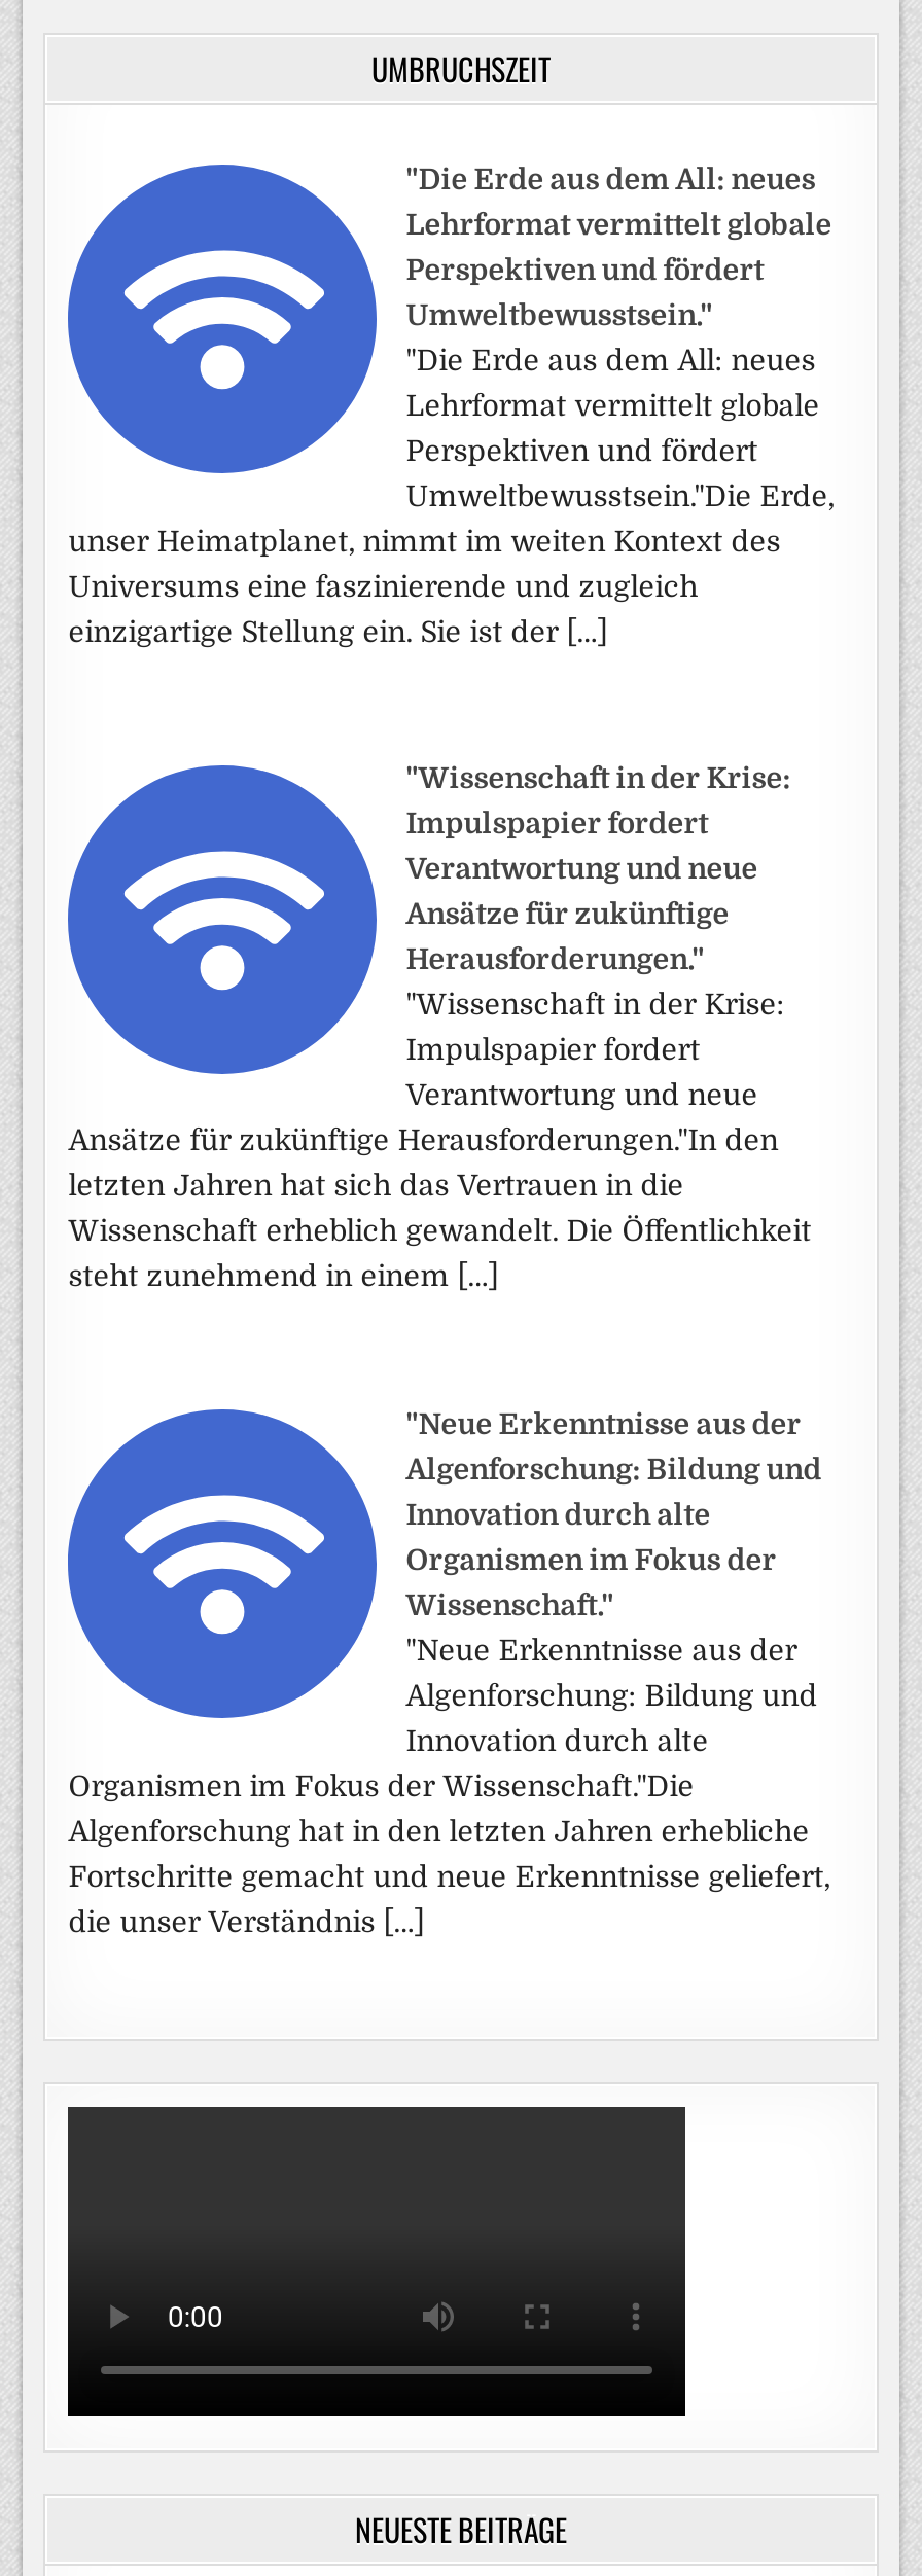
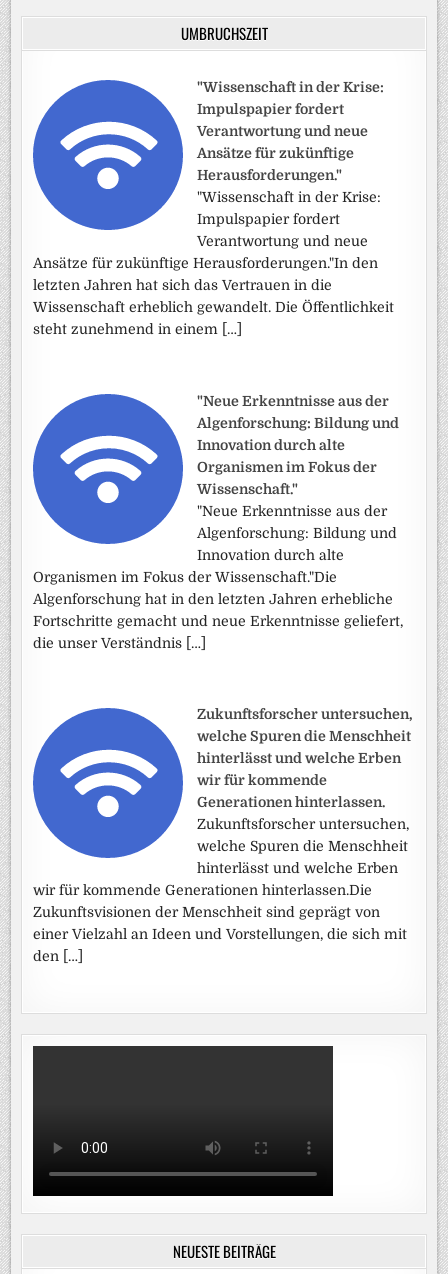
- "Die Erde aus dem All: neues
- Lehrformat vermittelt globale
- Perspektiven und fördert
- Umweltbewusstsein."
- "Die Erde aus dem All: neues
- Lehrformat vermittelt globale
- Perspektiven und fördert
- Umweltbewusstsein."Die Erde,
- unser Heimatplanet, nimmt im weiten Kontext des
- Universums eine faszinierende und zugleich
- einzigartige Stellung ein. Sie ist der […]

moved up: "Wissenschaft in der Krise: | Impulspapier fordert | Verantwortung und neue | ... | Fortschritte gemacht und neue Erkenntnisse geliefert, | die unser Verständnis […]

+ Zukunftsforscher untersuchen,
+ welche Spuren die Menschheit
+ hinterlässt und welche Erben
+ wir für kommende
+ Generationen hinterlassen.
+ Zukunftsforscher untersuchen,
+ welche Spuren die Menschheit
+ hinterlässt und welche Erben
+ wir für kommende Generationen hinterlassen.Die
+ Zukunftsvisionen der Menschheit sind geprägt von
+ einer Vielzahl an Ideen und Vorstellungen, die sich mit
+ den […]
